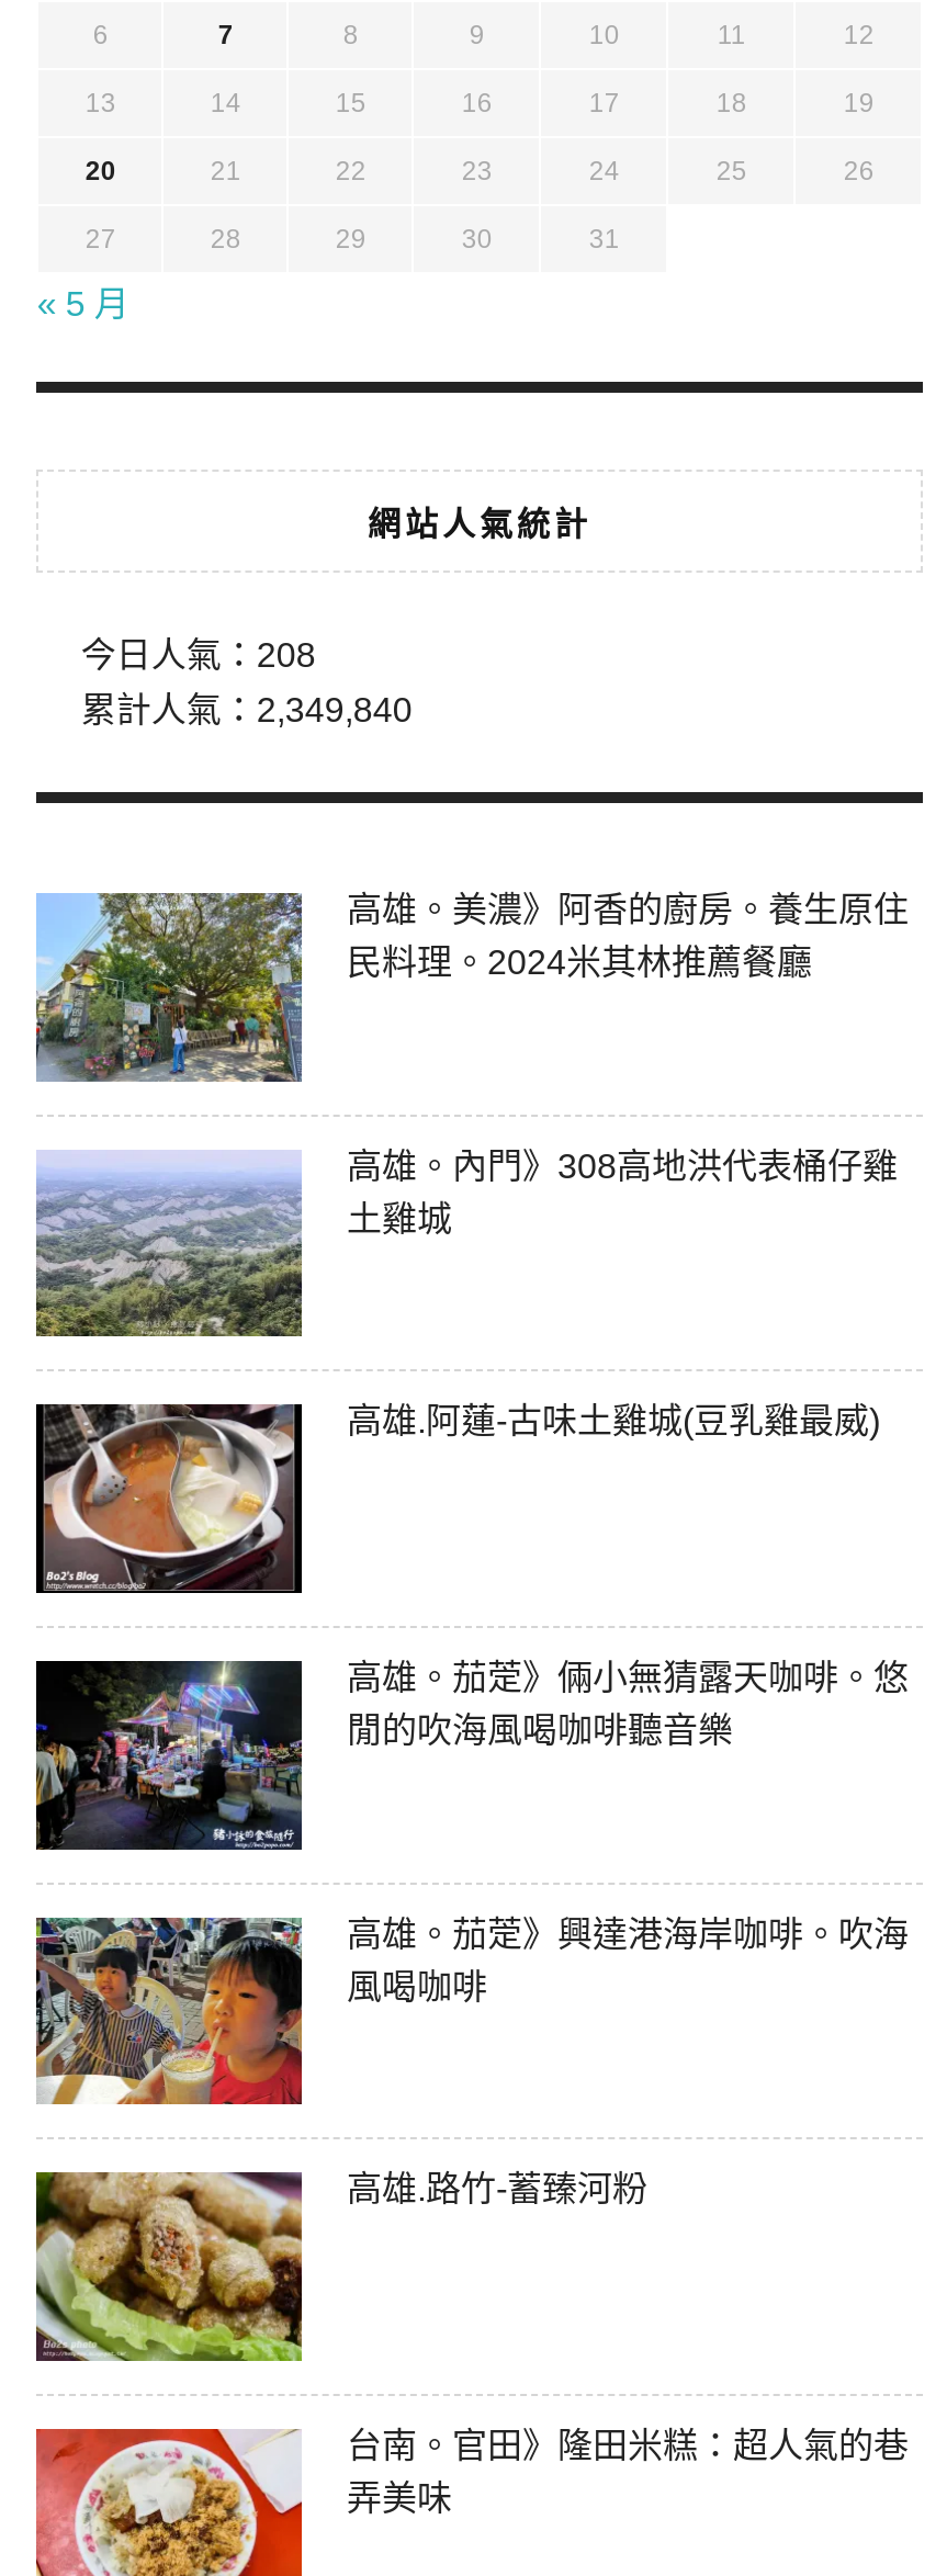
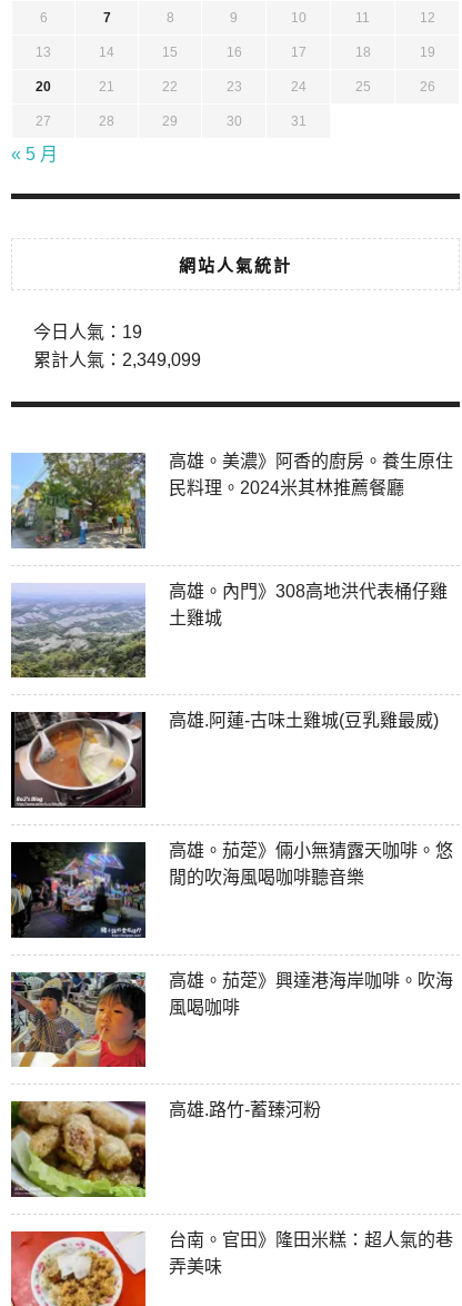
- 今日人氣：208
+ 今日人氣：19

- 累計人氣：2,349,840
+ 累計人氣：2,349,099
